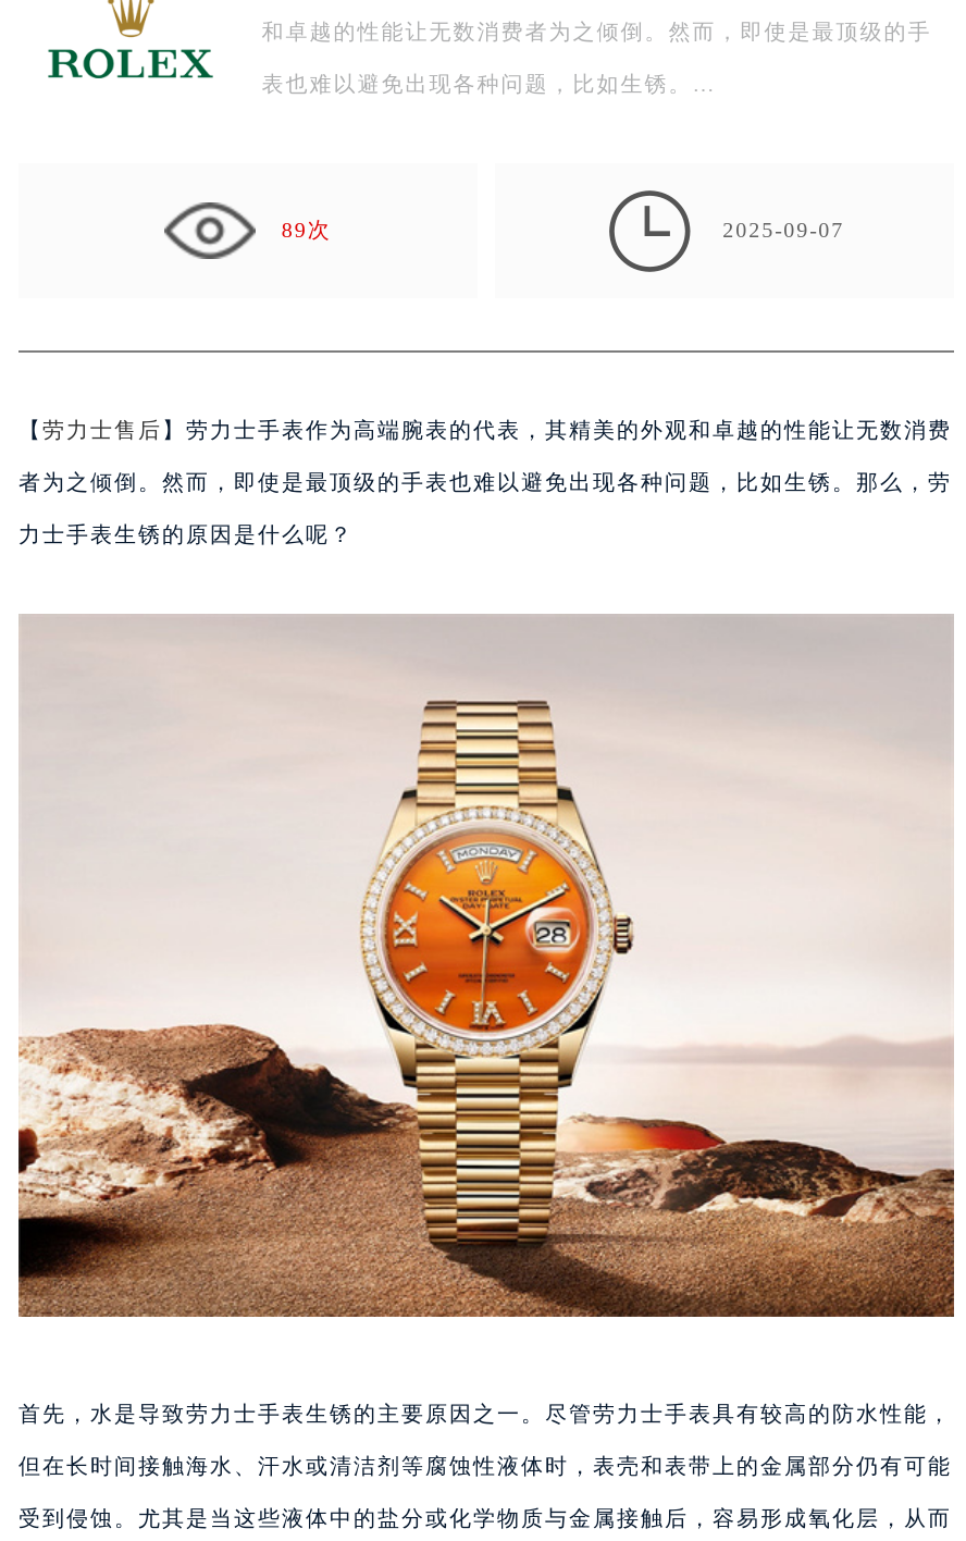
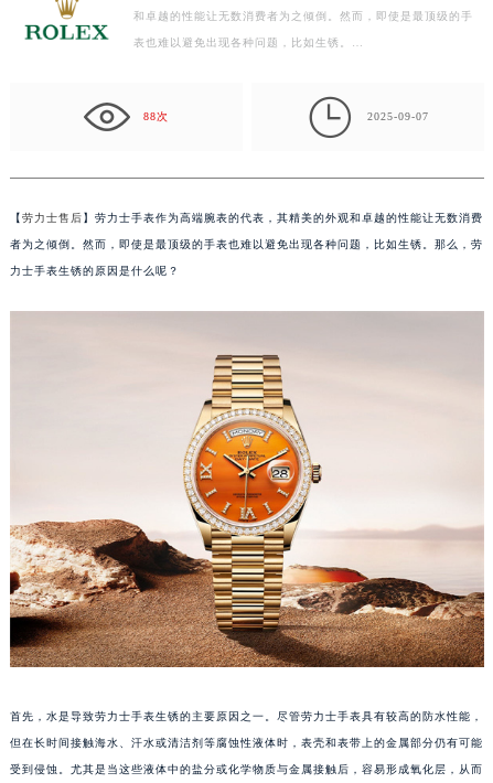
- 89次
+ 88次
